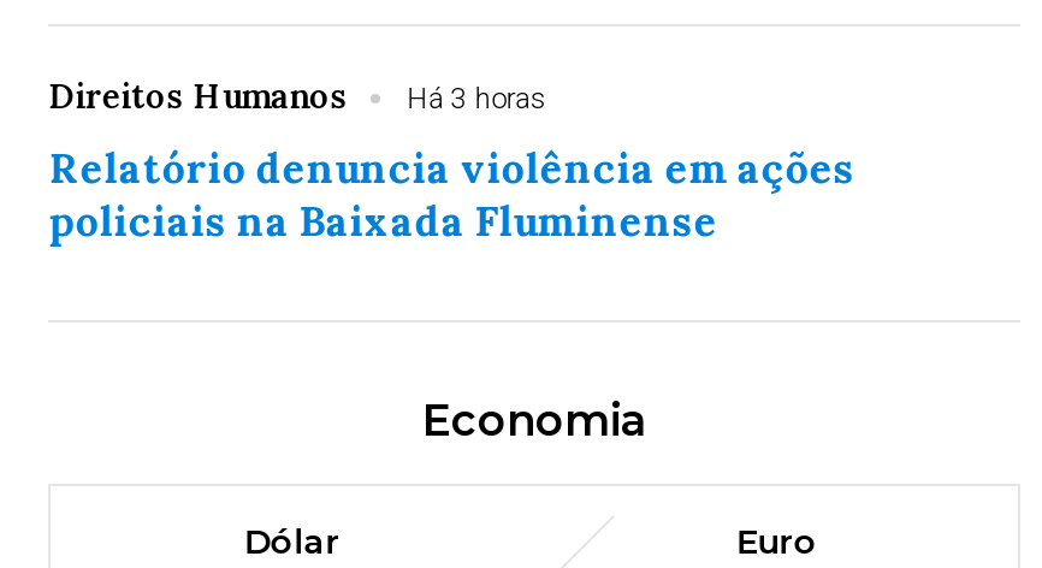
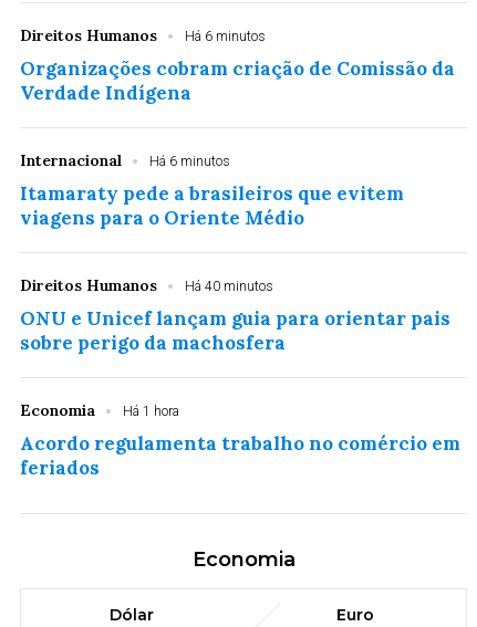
- Há 3 horas
- Relatório denuncia violência em ações
- policiais na Baixada Fluminense
+ Há 6 minutos
+ Organizações cobram criação de Comissão da
+ Verdade Indígena
+ Internacional
+ Há 6 minutos
+ Itamaraty pede a brasileiros que evitem
+ viagens para o Oriente Médio
+ Direitos Humanos
+ Há 40 minutos
+ ONU e Unicef lançam guia para orientar pais
+ sobre perigo da machosfera
+ Economia
+ Há 1 hora
+ Acordo regulamenta trabalho no comércio em
+ feriados
